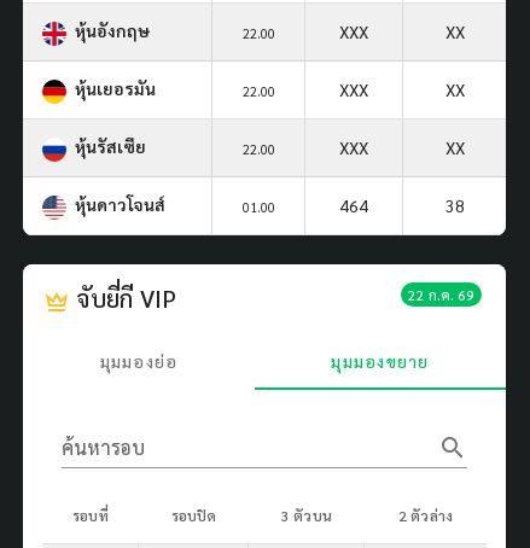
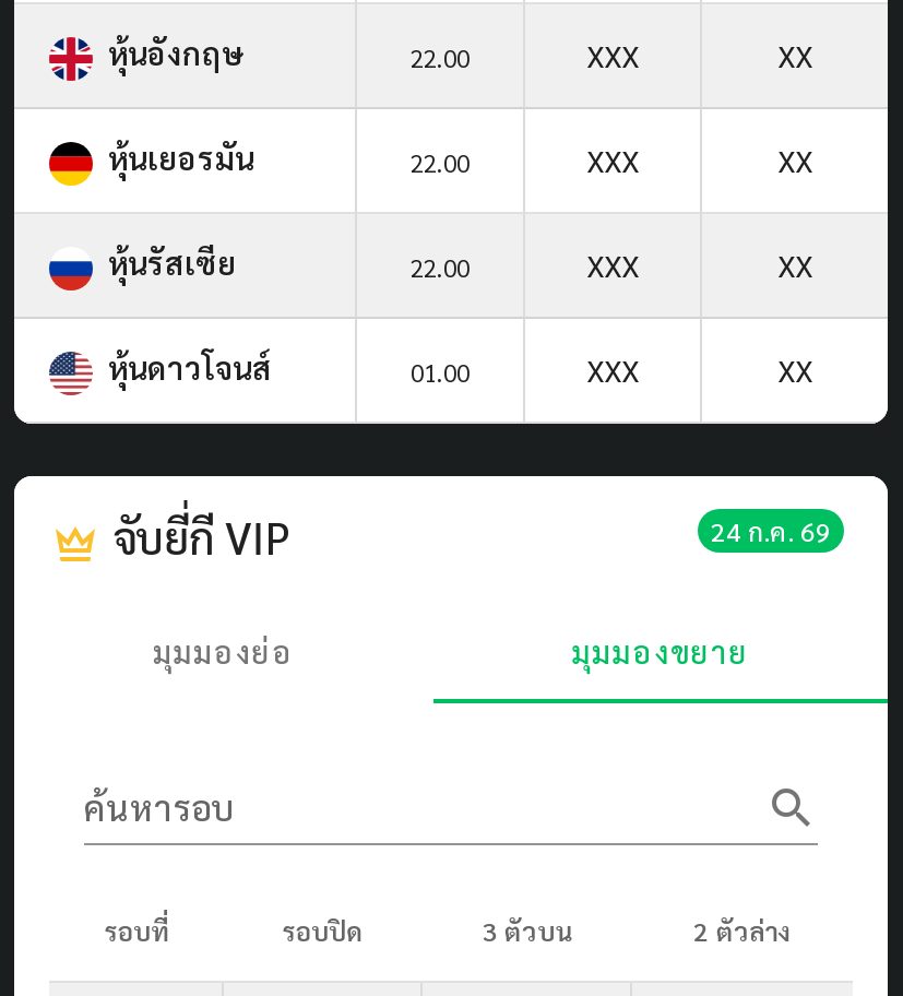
- 464
- 38
+ XXX
+ XX

- 22 ก.ค. 69
+ 24 ก.ค. 69
